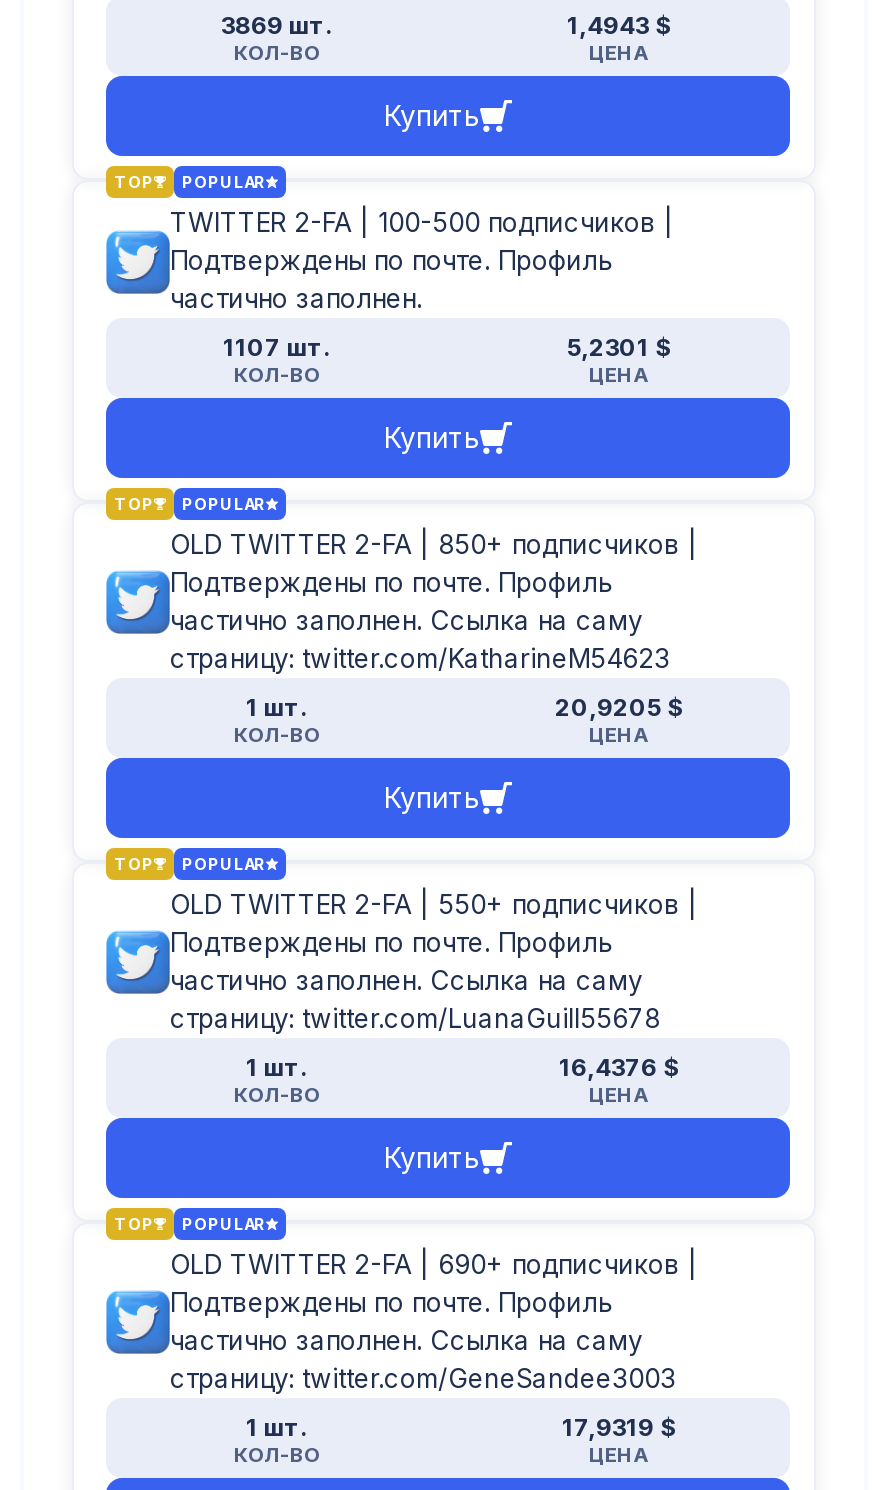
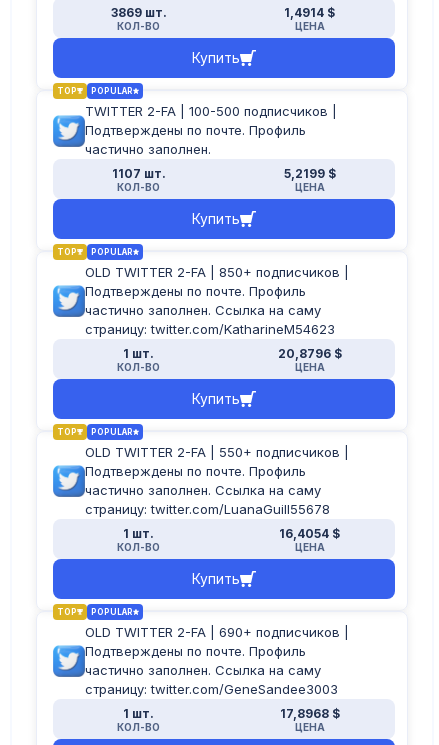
- 1,4943 $
+ 1,4914 $

- 5,2301 $
+ 5,2199 $

- 20,9205 $
+ 20,8796 $

- 16,4376 $
+ 16,4054 $

- 17,9319 $
+ 17,8968 $
